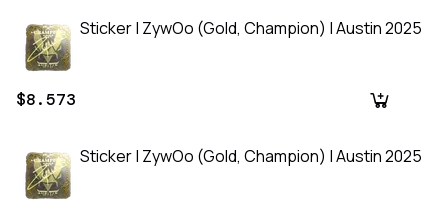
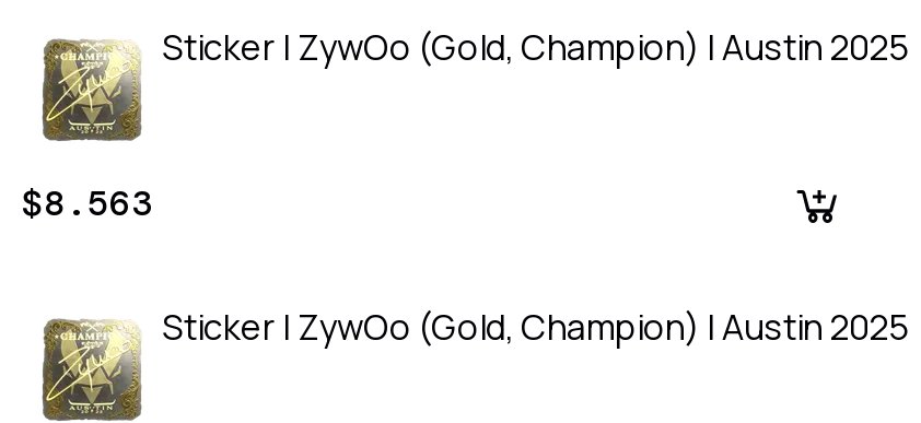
- $8.573
+ $8.563
